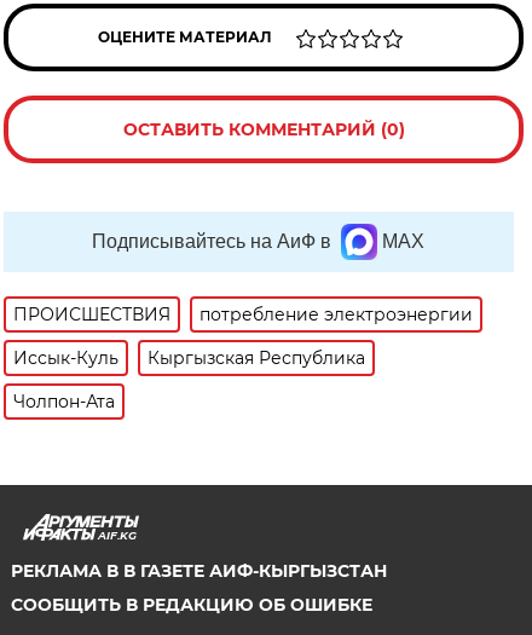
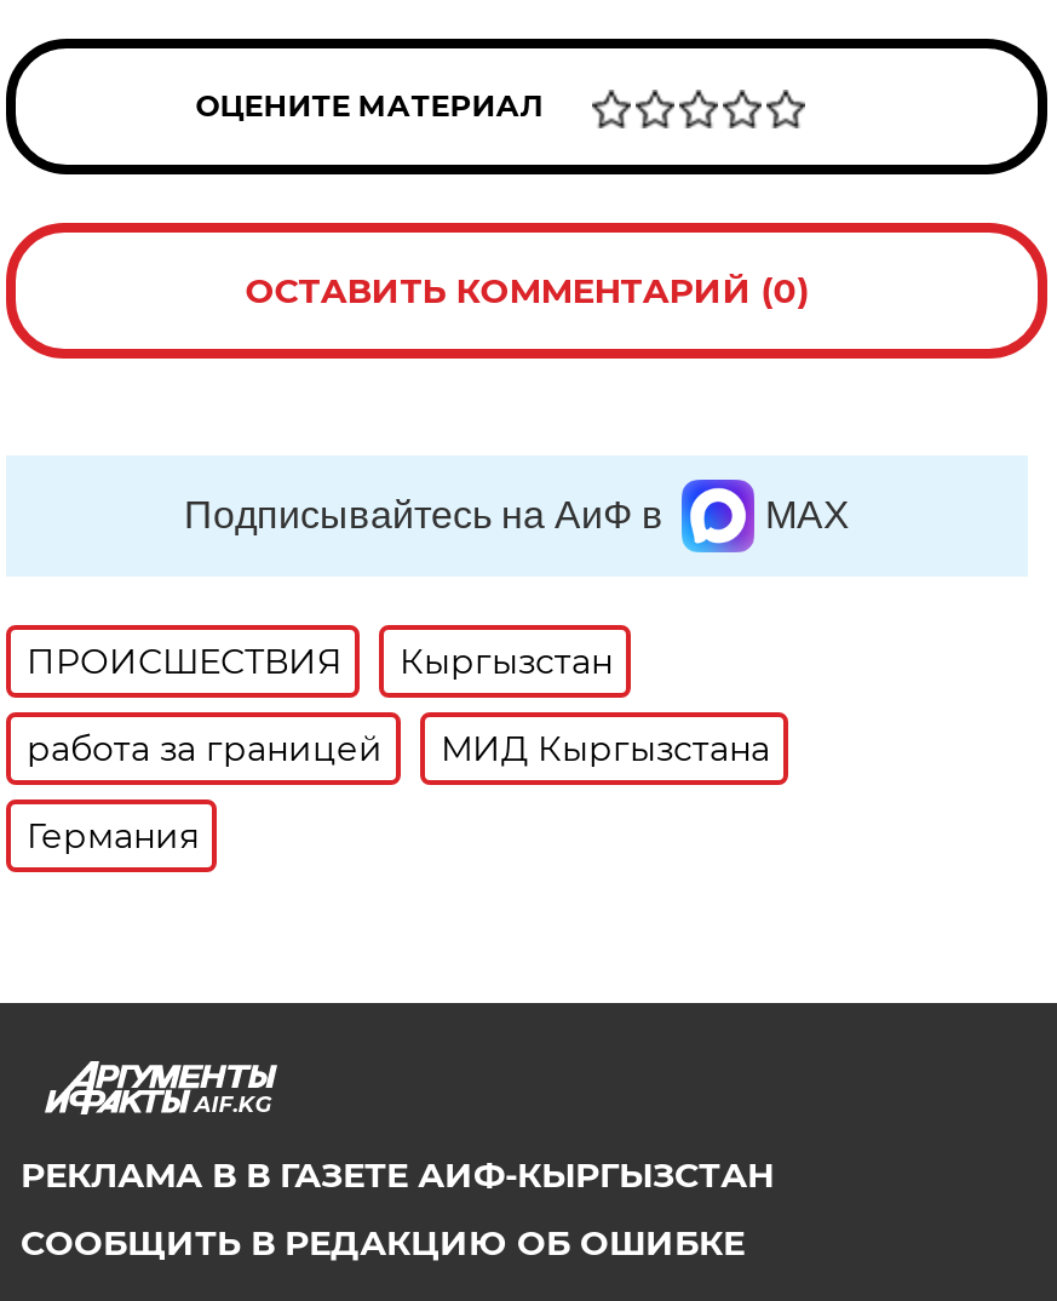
- потребление электроэнергии
+ Кыргызстан

- Иссык-Куль
- Кыргызская Республика
+ работа за границей
+ МИД Кыргызстана

- Чолпон-Ата
+ Германия
